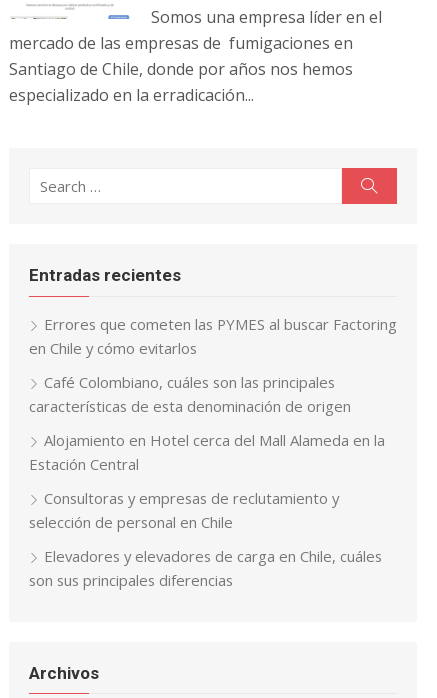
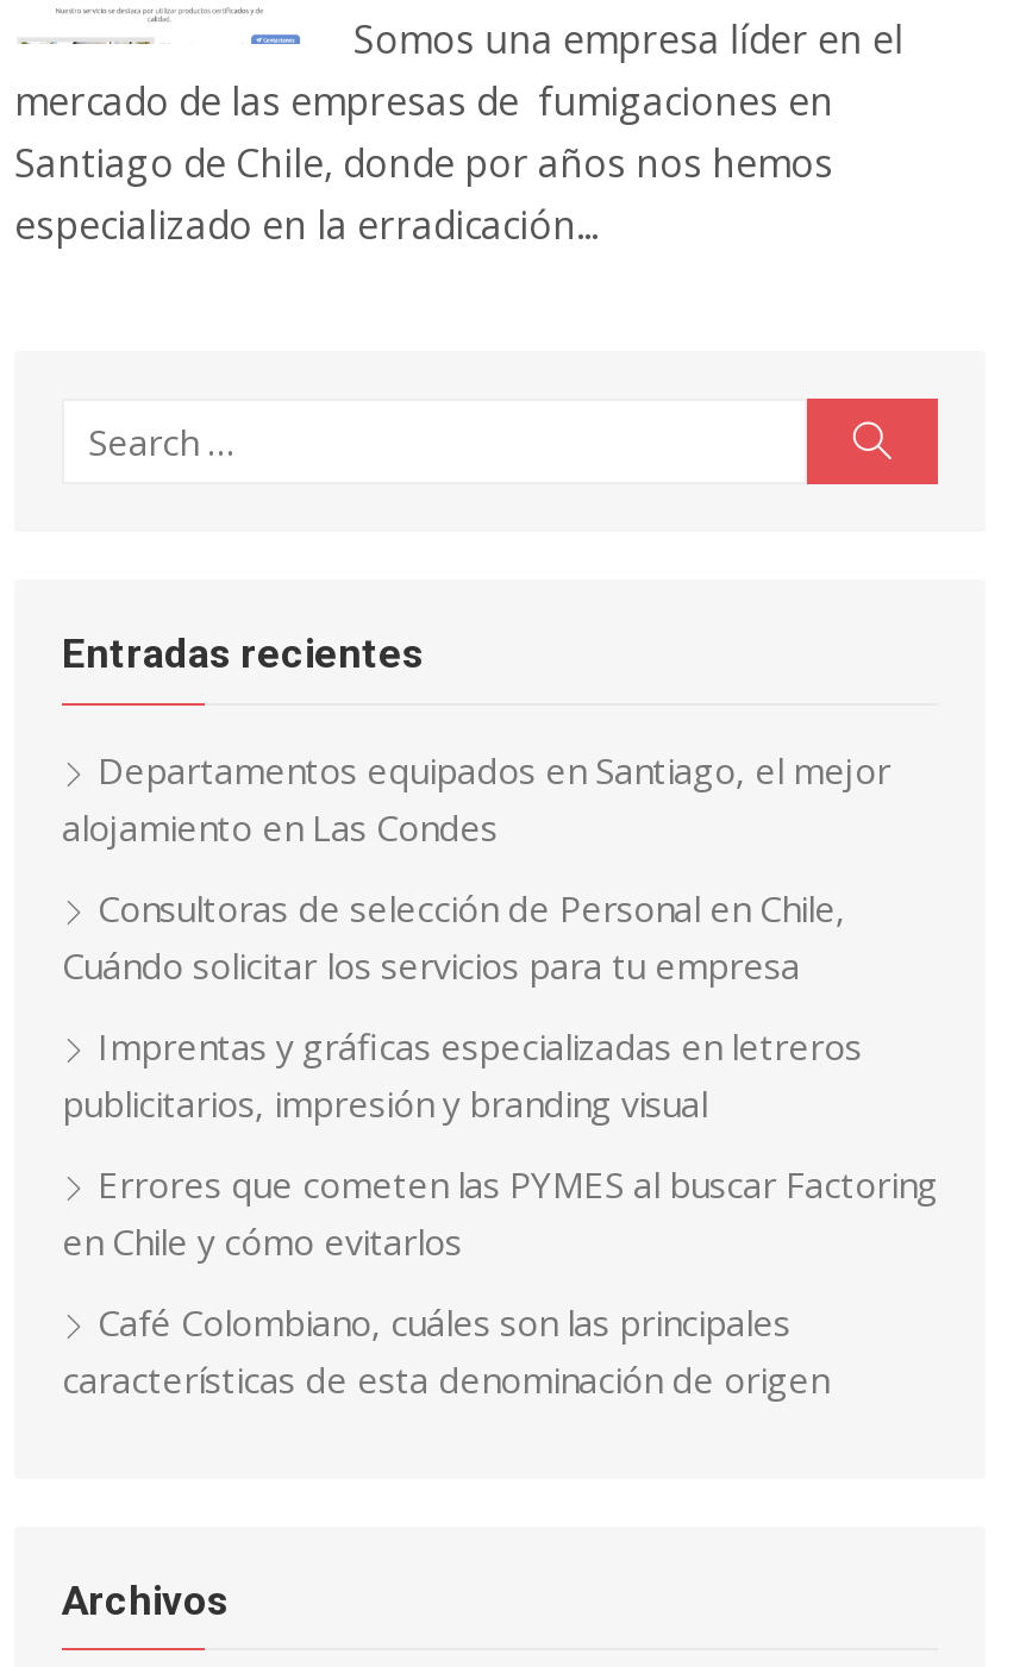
+ Departamentos equipados en Santiago, el mejor
+ alojamiento en Las Condes
+ Consultoras de selección de Personal en Chile,
+ Cuándo solicitar los servicios para tu empresa
+ Imprentas y gráficas especializadas en letreros
+ publicitarios, impresión y branding visual

moved down: Errores que cometen las PYMES al buscar Factoring | en Chile y cómo evitarlos | Café Colombiano, cuáles son las principales | características de esta denominación de origen

- Alojamiento en Hotel cerca del Mall Alameda en la
- Estación Central
- Consultoras y empresas de reclutamiento y
- selección de personal en Chile
- Elevadores y elevadores de carga en Chile, cuáles
- son sus principales diferencias
